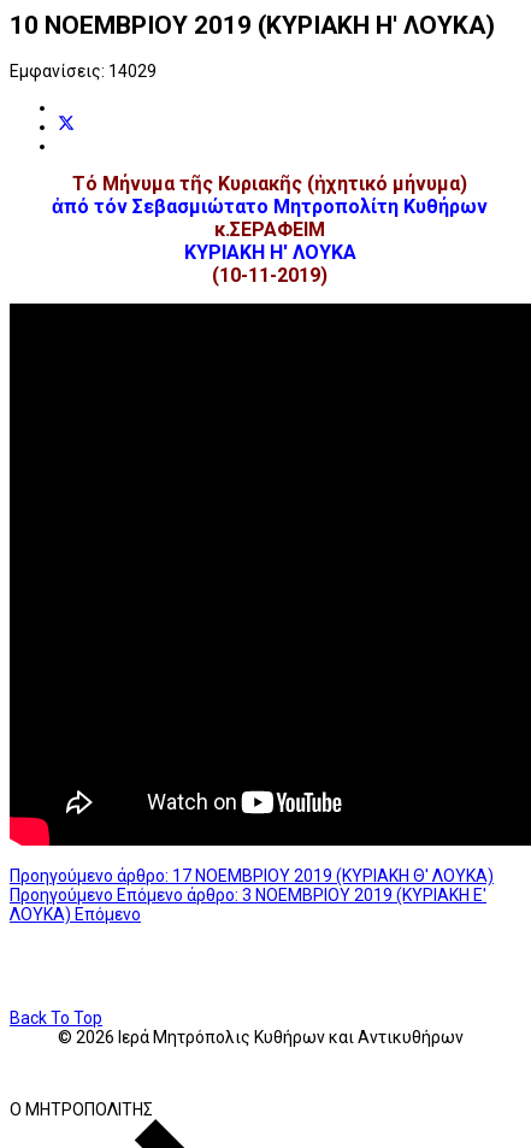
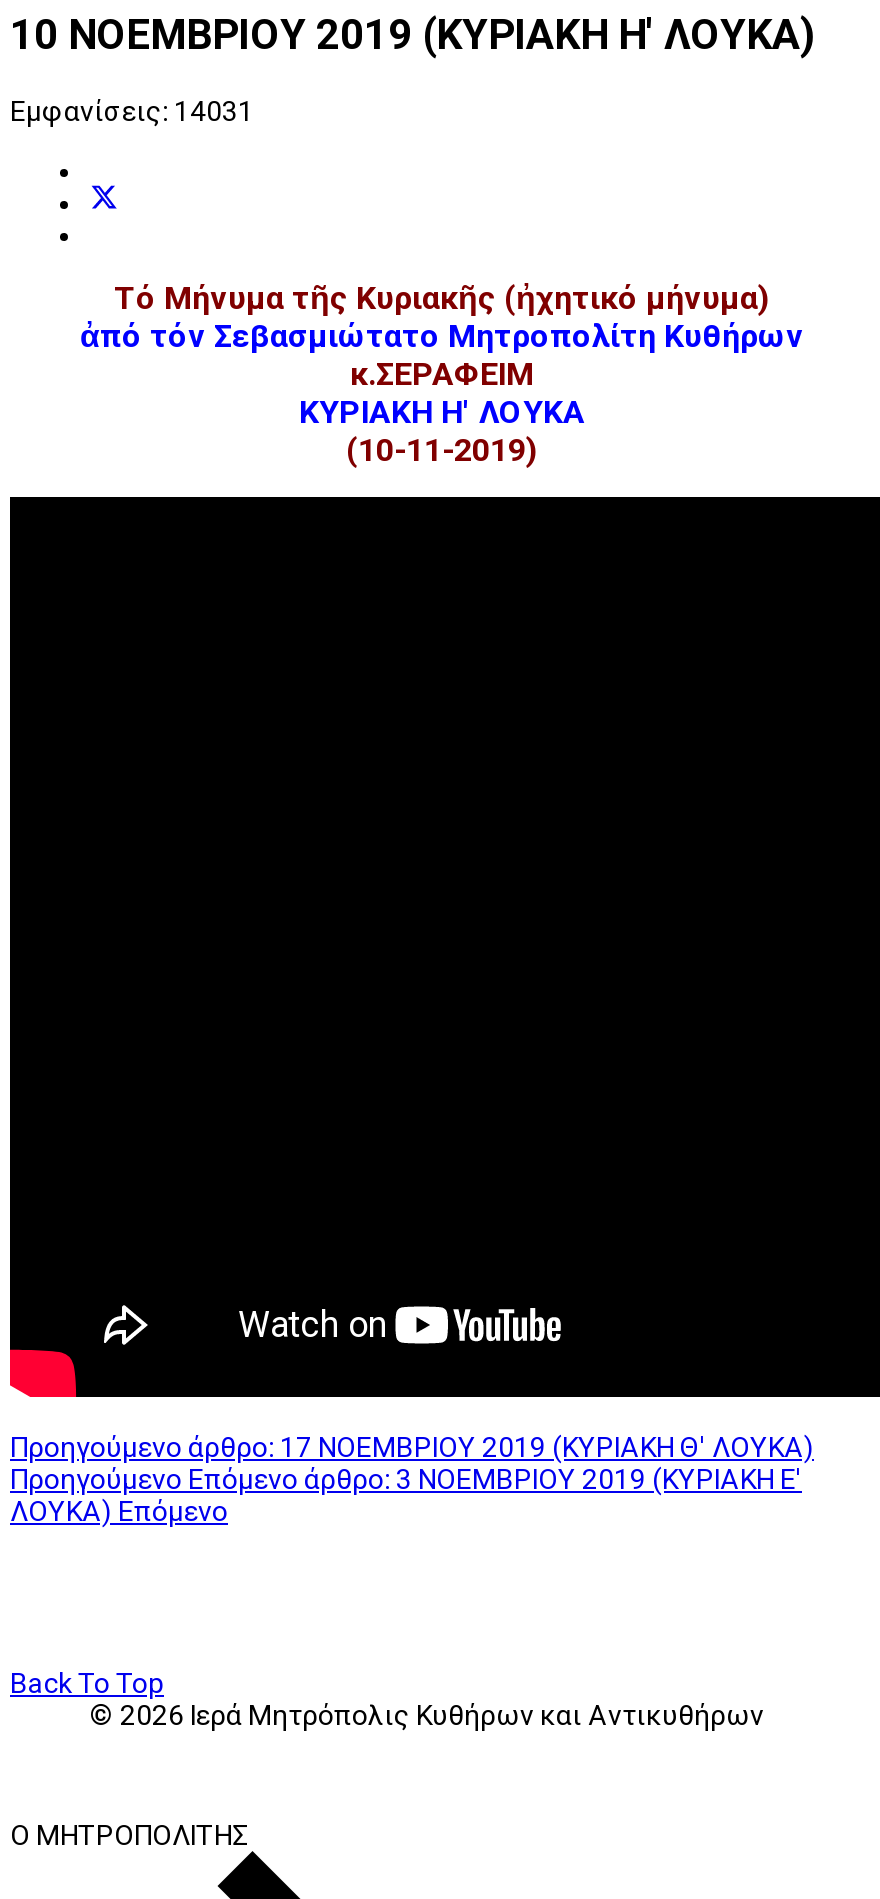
- Εμφανίσεις: 14029
+ Εμφανίσεις: 14031
